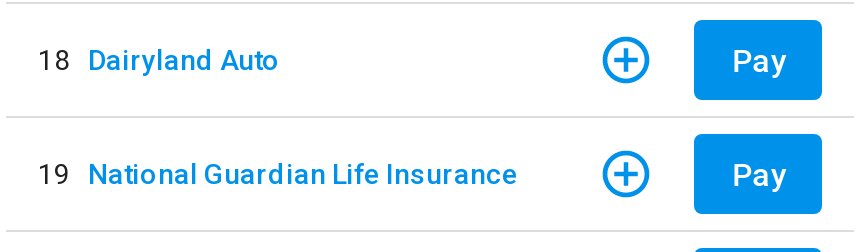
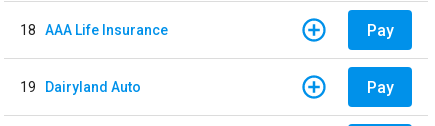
- 18 Dairyland Auto
+ 18 AAA Life Insurance

- 19 National Guardian Life Insurance
+ 19 Dairyland Auto
